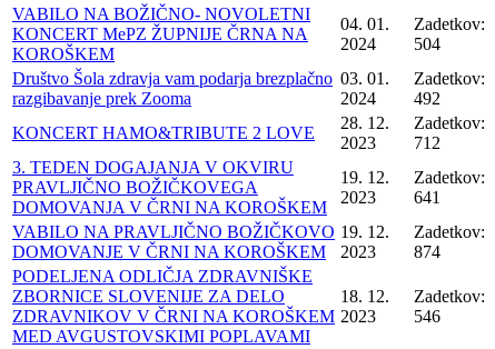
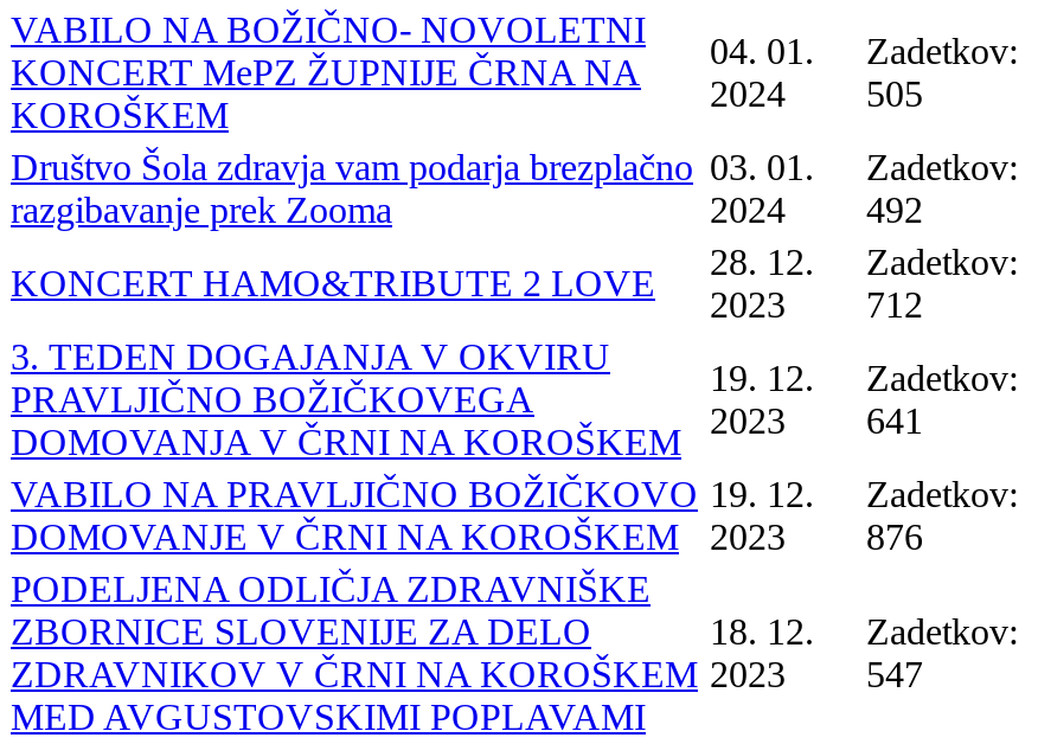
- 504
+ 505

- DOMOVANJE V ČRNI NA KOROŠKEM 2023 874
+ DOMOVANJE V ČRNI NA KOROŠKEM 2023 876

- ZDRAVNIKOV V ČRNI NA KOROŠKEM 2023 546
+ ZDRAVNIKOV V ČRNI NA KOROŠKEM 2023 547
